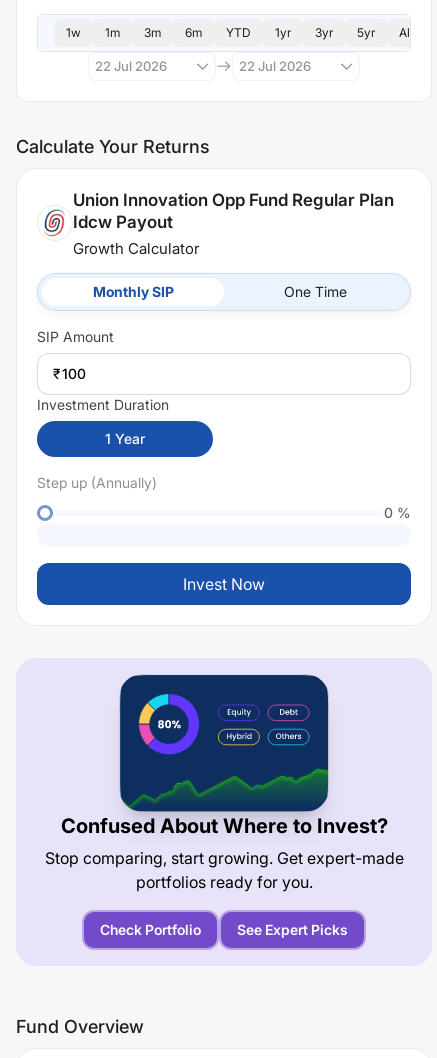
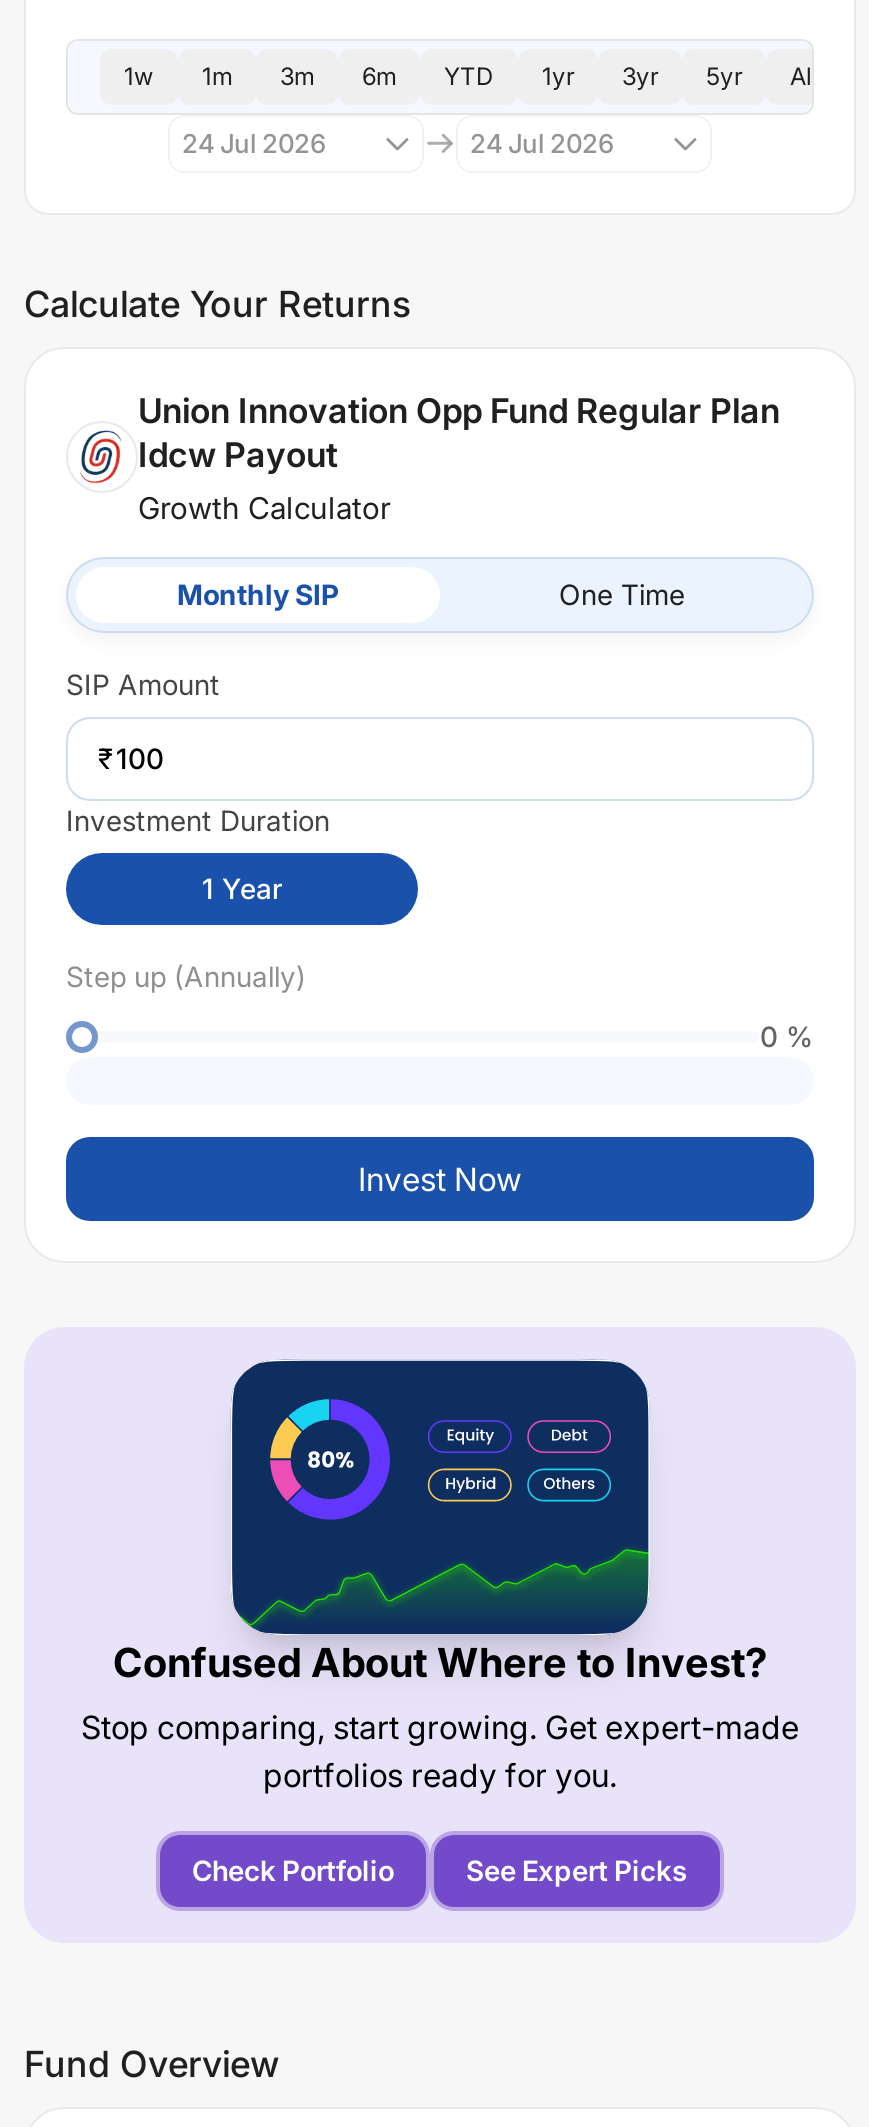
- 22 Jul 2026
+ 24 Jul 2026

- 22 Jul 2026
+ 24 Jul 2026
